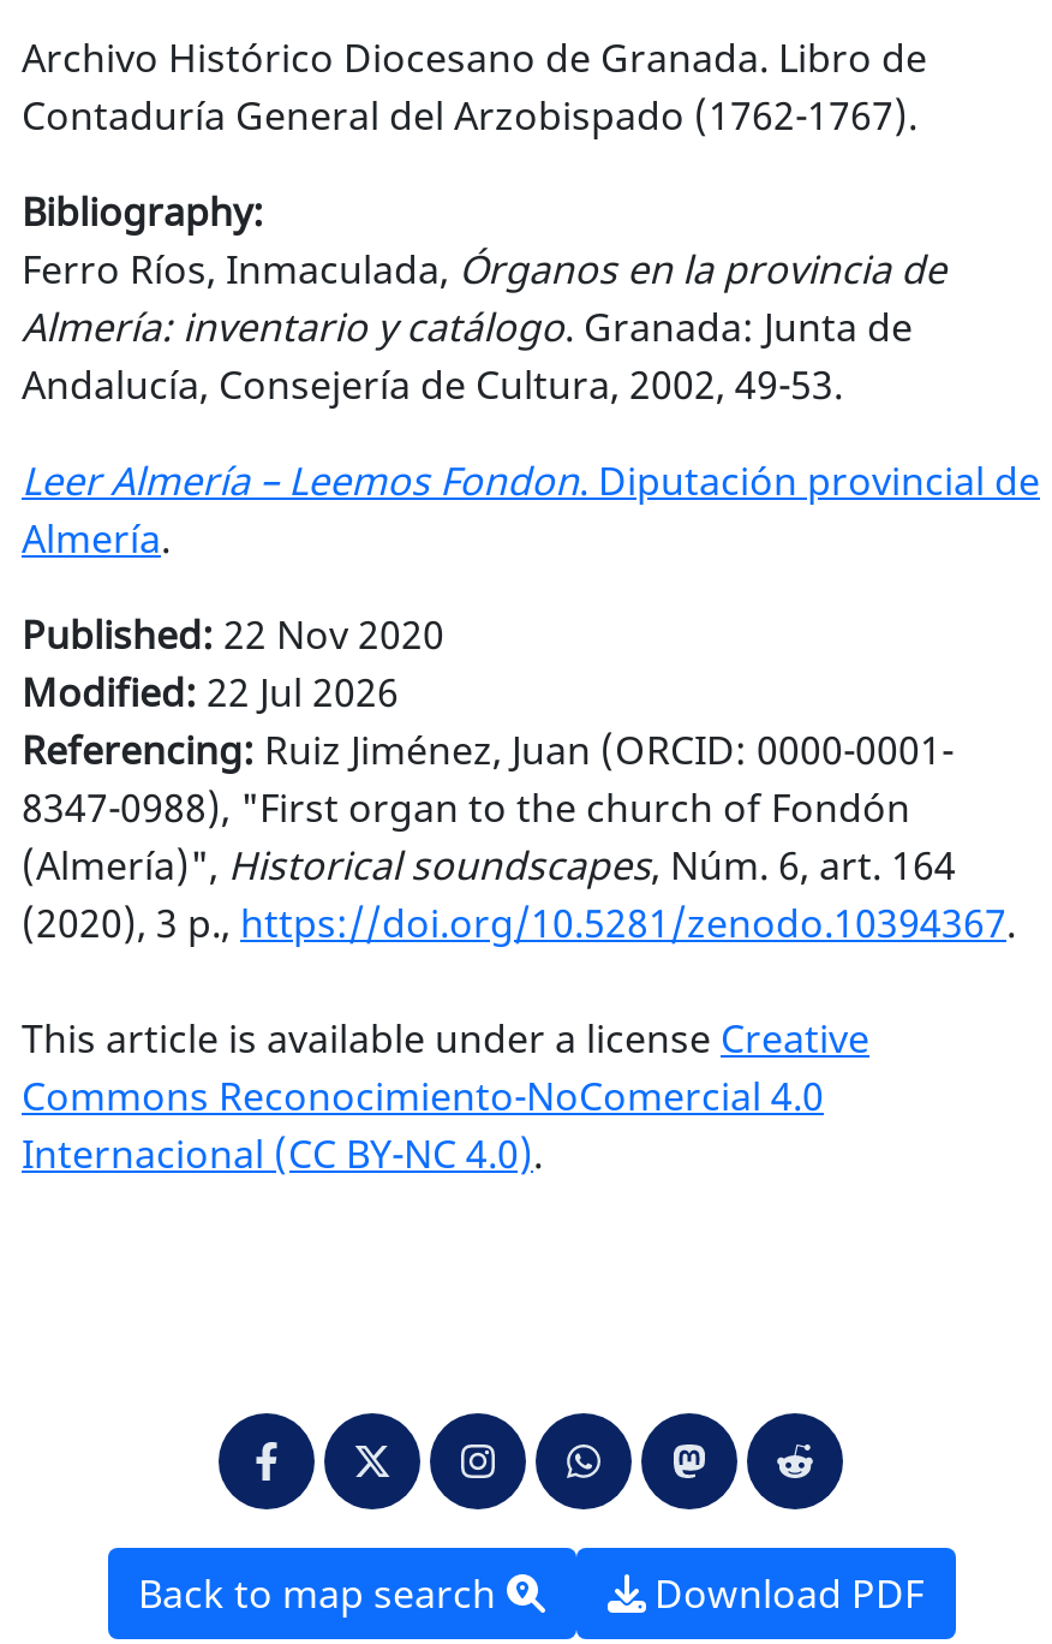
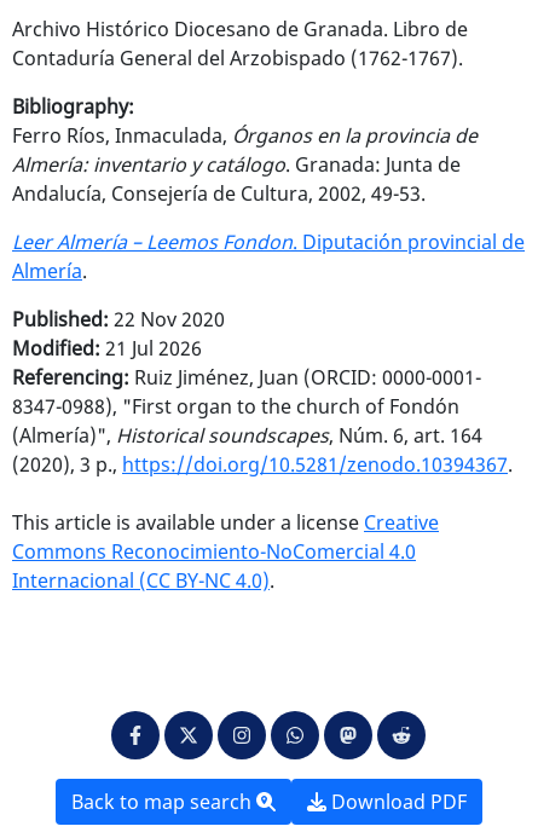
- Modified: 22 Jul 2026
+ Modified: 21 Jul 2026
